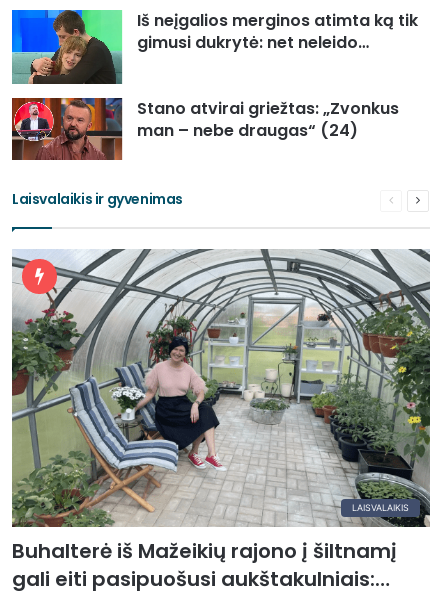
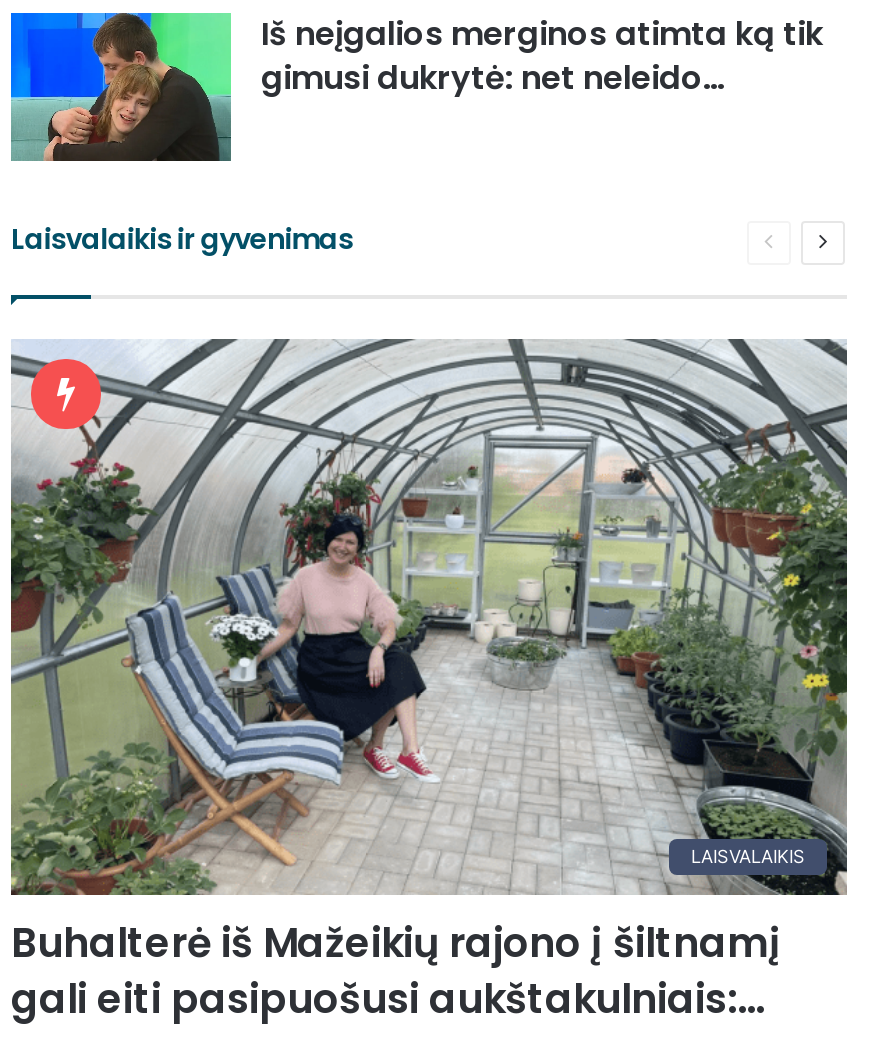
- [image]
- Stano atvirai griežtas: „Zvonkus
- man – nebe draugas“ (24)
